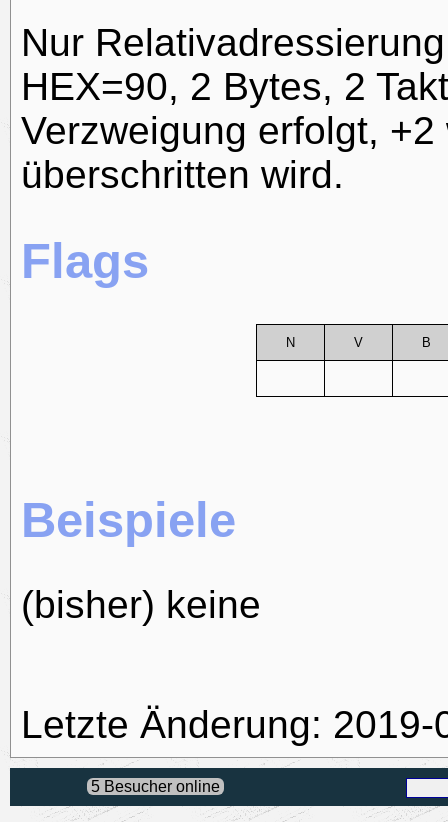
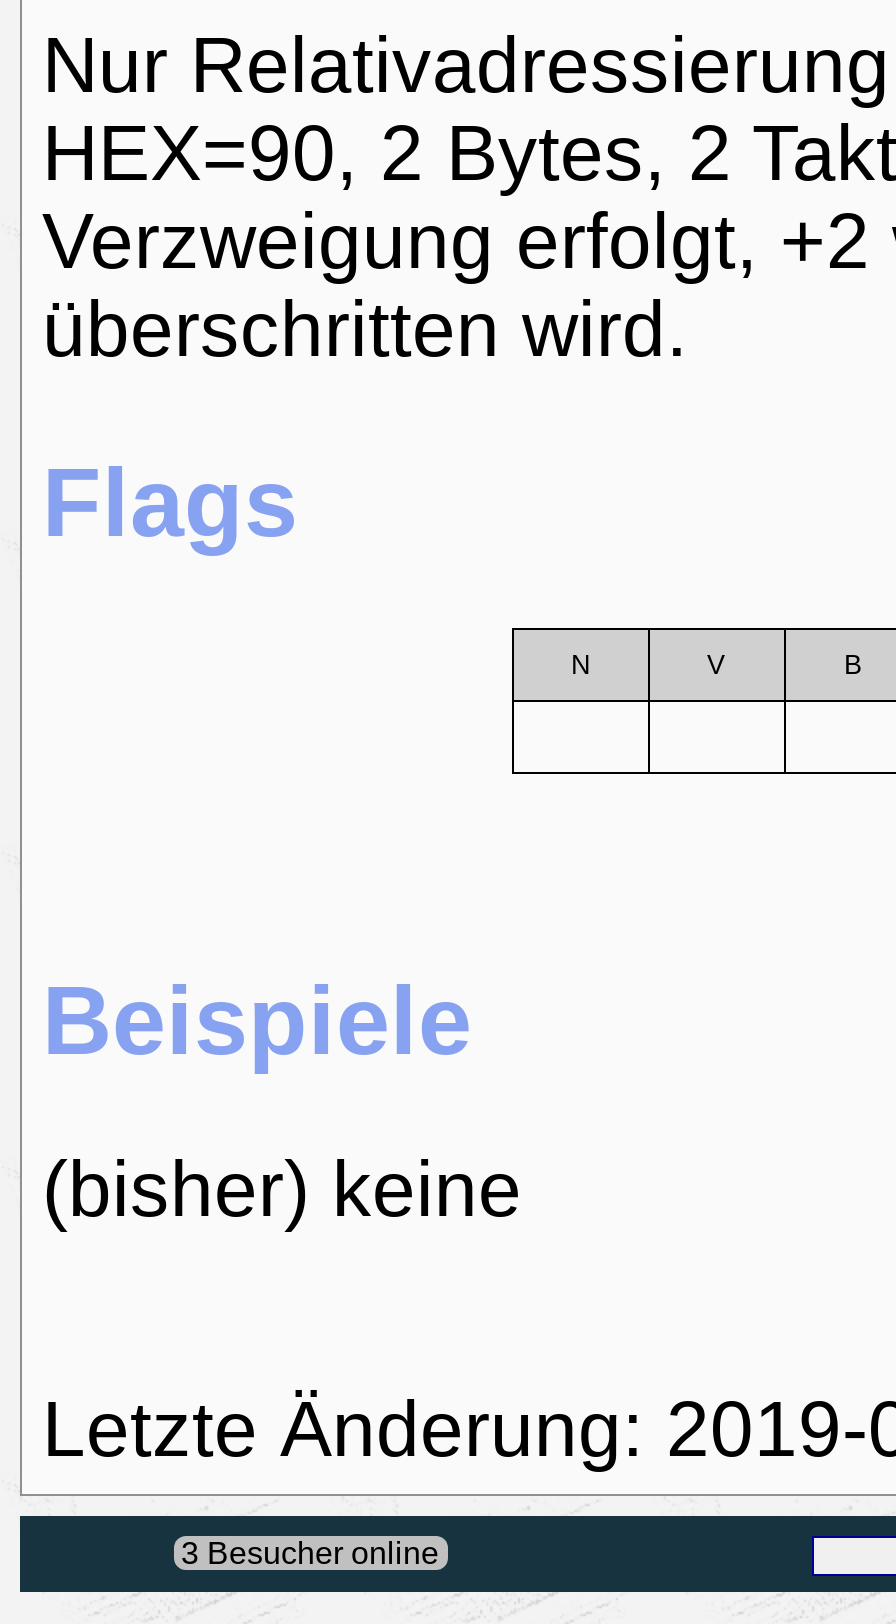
- 5 Besucher online
+ 3 Besucher online
